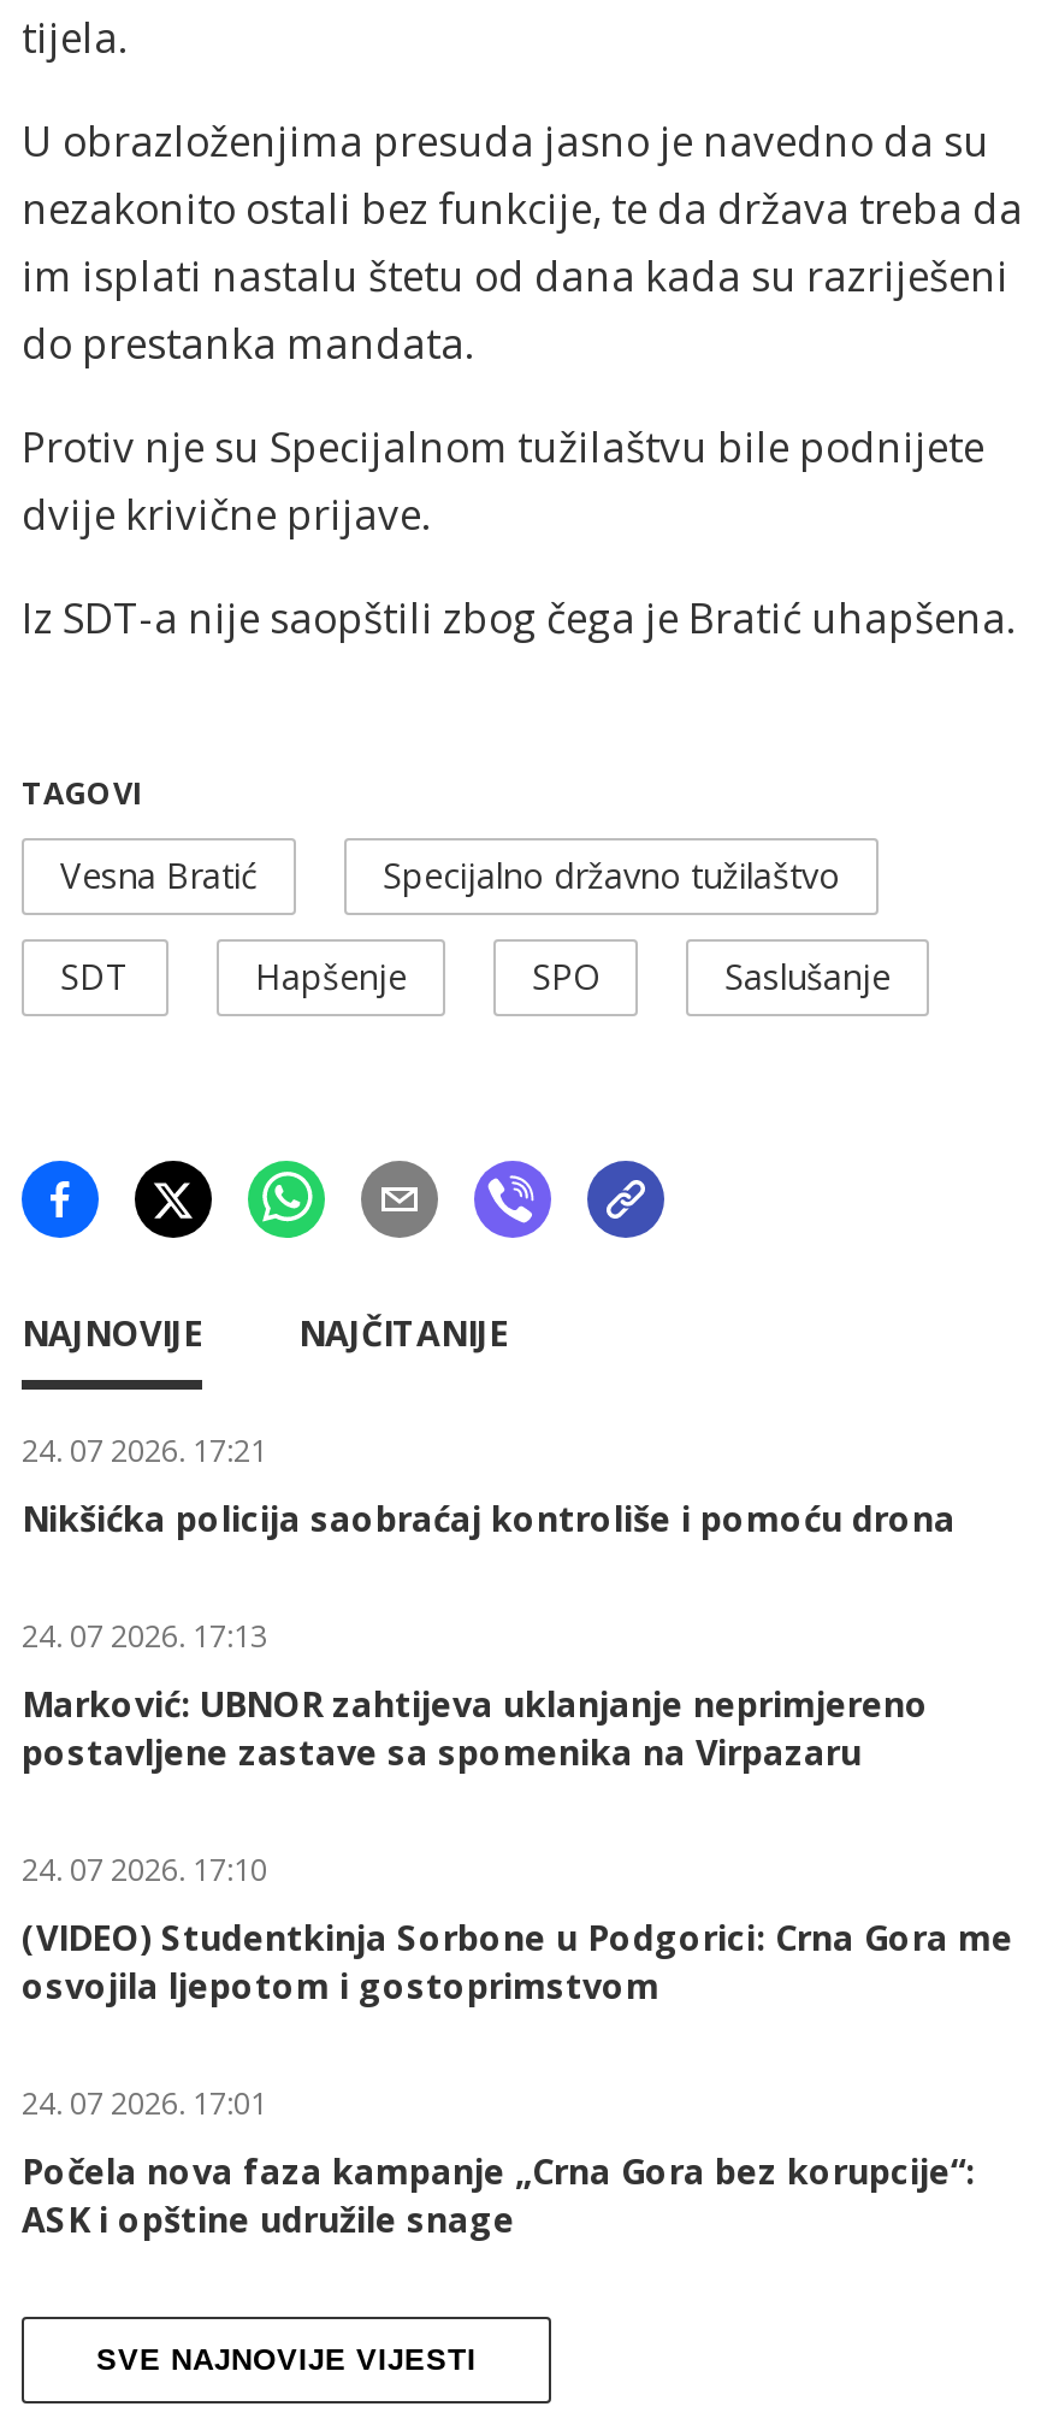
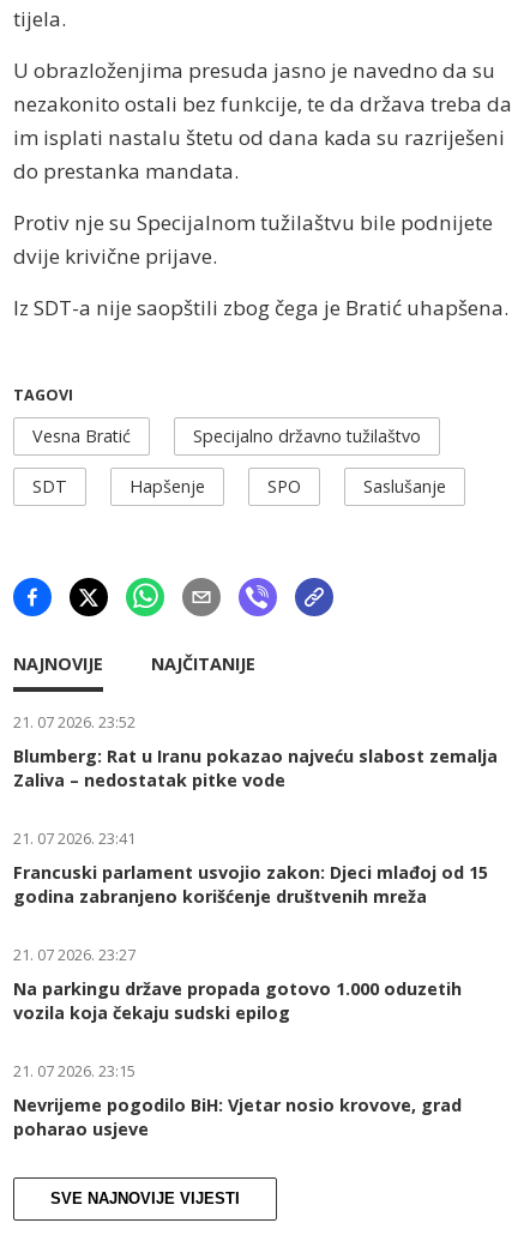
- 24. 07 2026. 17:21
+ 21. 07 2026. 23:52

- Nikšićka policija saobraćaj kontroliše i pomoću drona
+ Blumberg: Rat u Iranu pokazao najveću slabost zemalja
+ Zaliva – nedostatak pitke vode

- 24. 07 2026. 17:13
+ 21. 07 2026. 23:41

- Marković: UBNOR zahtijeva uklanjanje neprimjereno
- postavljene zastave sa spomenika na Virpazaru
+ Francuski parlament usvojio zakon: Djeci mlađoj od 15
+ godina zabranjeno korišćenje društvenih mreža

- 24. 07 2026. 17:10
+ 21. 07 2026. 23:27

- (VIDEO) Studentkinja Sorbone u Podgorici: Crna Gora me
- osvojila ljepotom i gostoprimstvom
+ Na parkingu države propada gotovo 1.000 oduzetih
+ vozila koja čekaju sudski epilog

- 24. 07 2026. 17:01
+ 21. 07 2026. 23:15

- Počela nova faza kampanje „Crna Gora bez korupcije“:
- ASK i opštine udružile snage
+ Nevrijeme pogodilo BiH: Vjetar nosio krovove, grad
+ poharao usjeve
